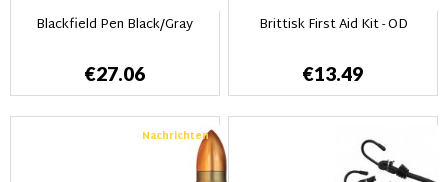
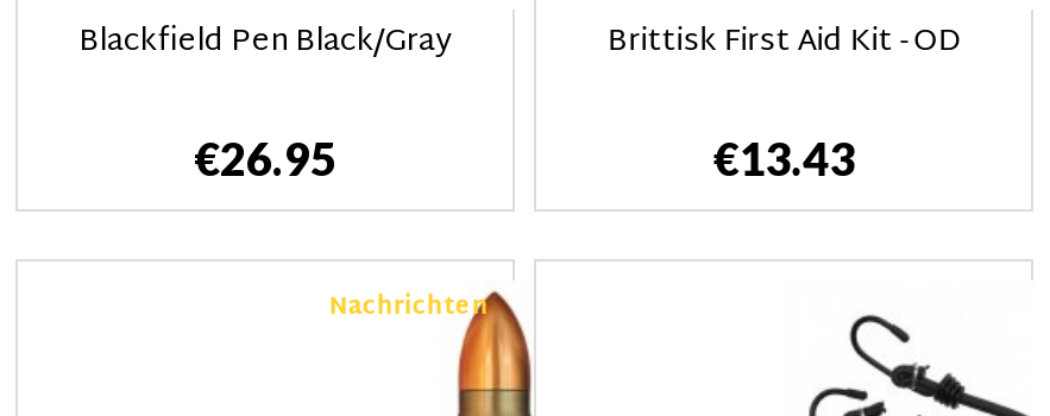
- €27.06
+ €26.95

- €13.49
+ €13.43
